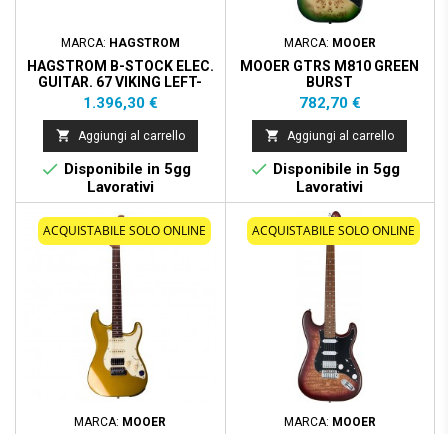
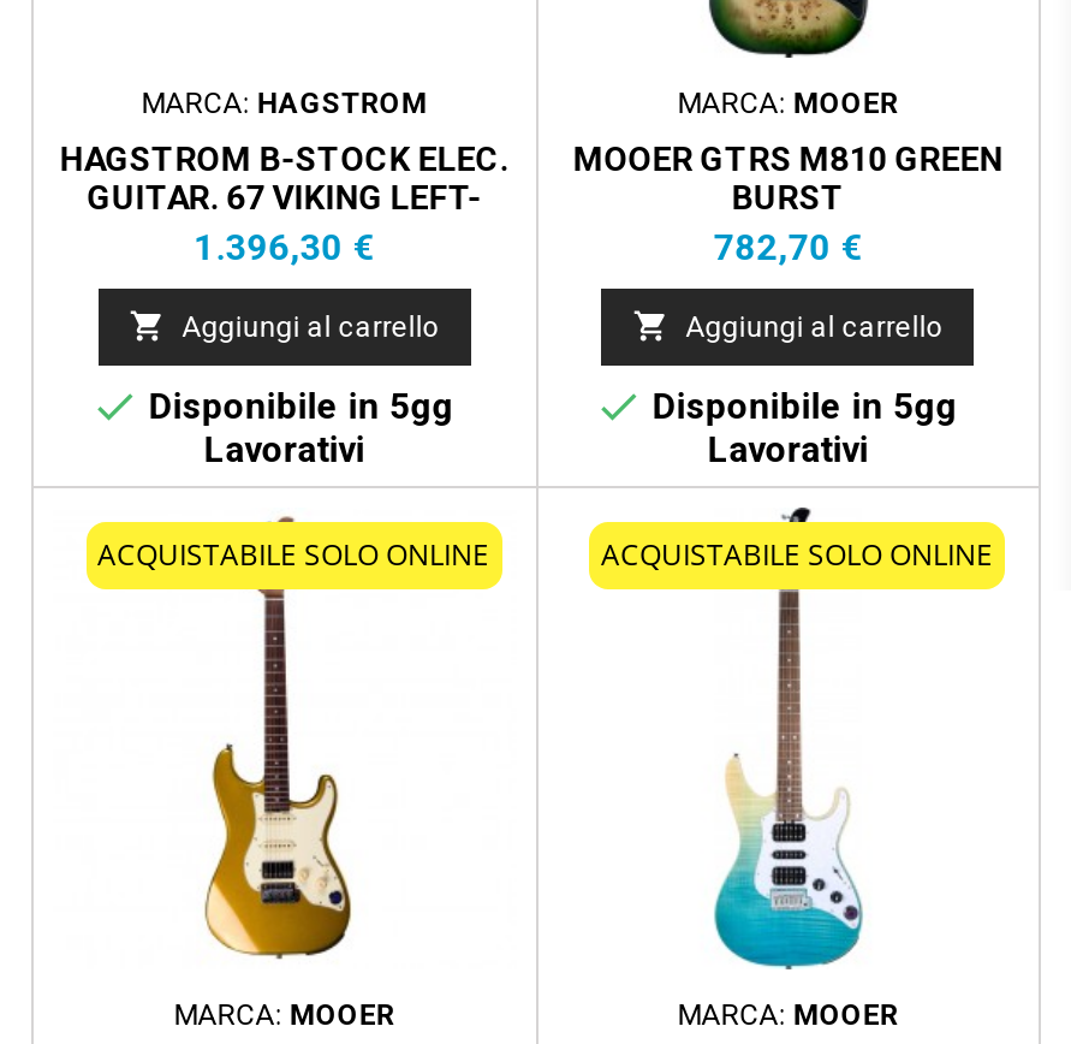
- [image]
+ [image]
